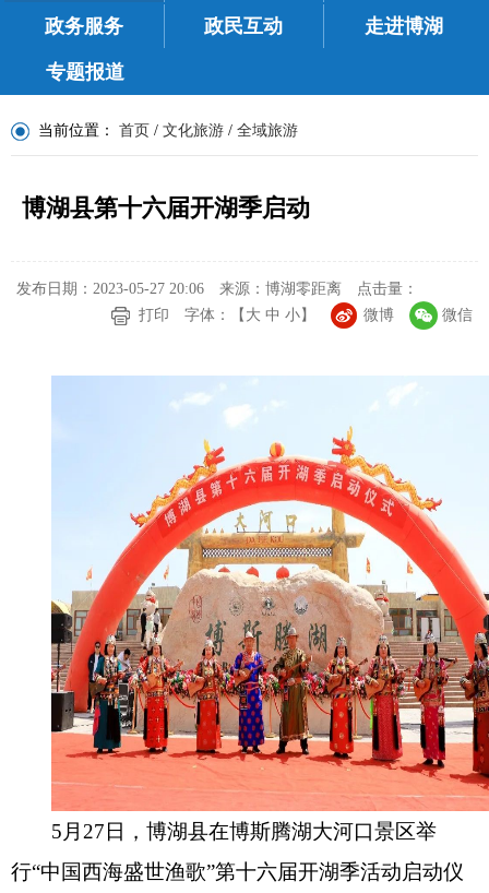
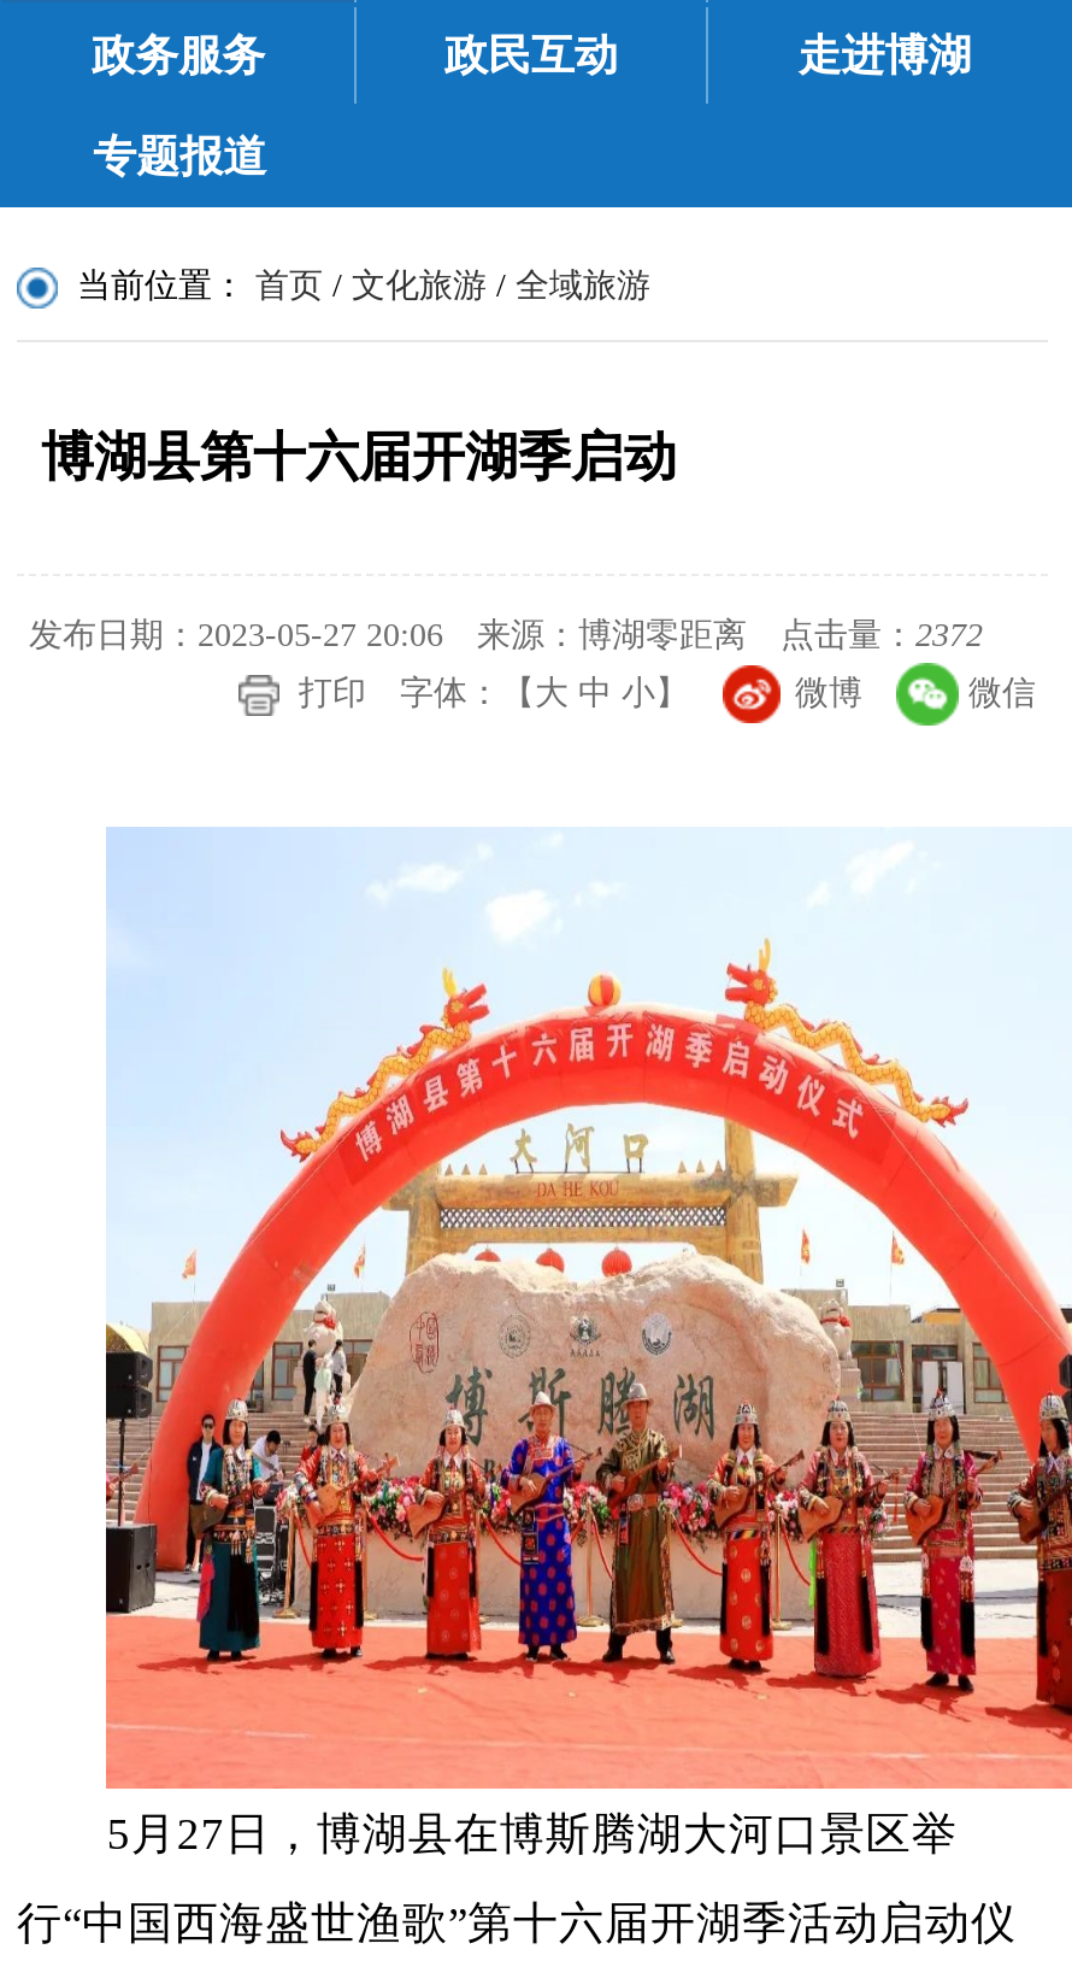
- 点击量：
+ 点击量：2372
